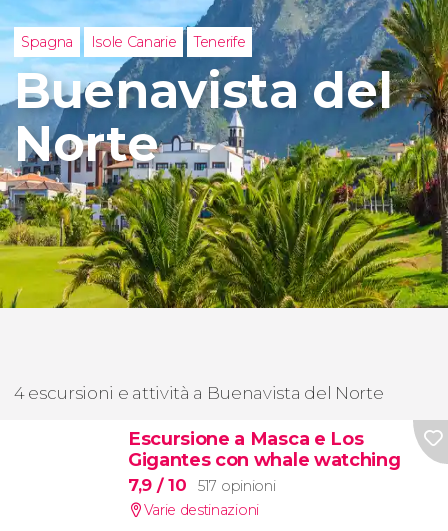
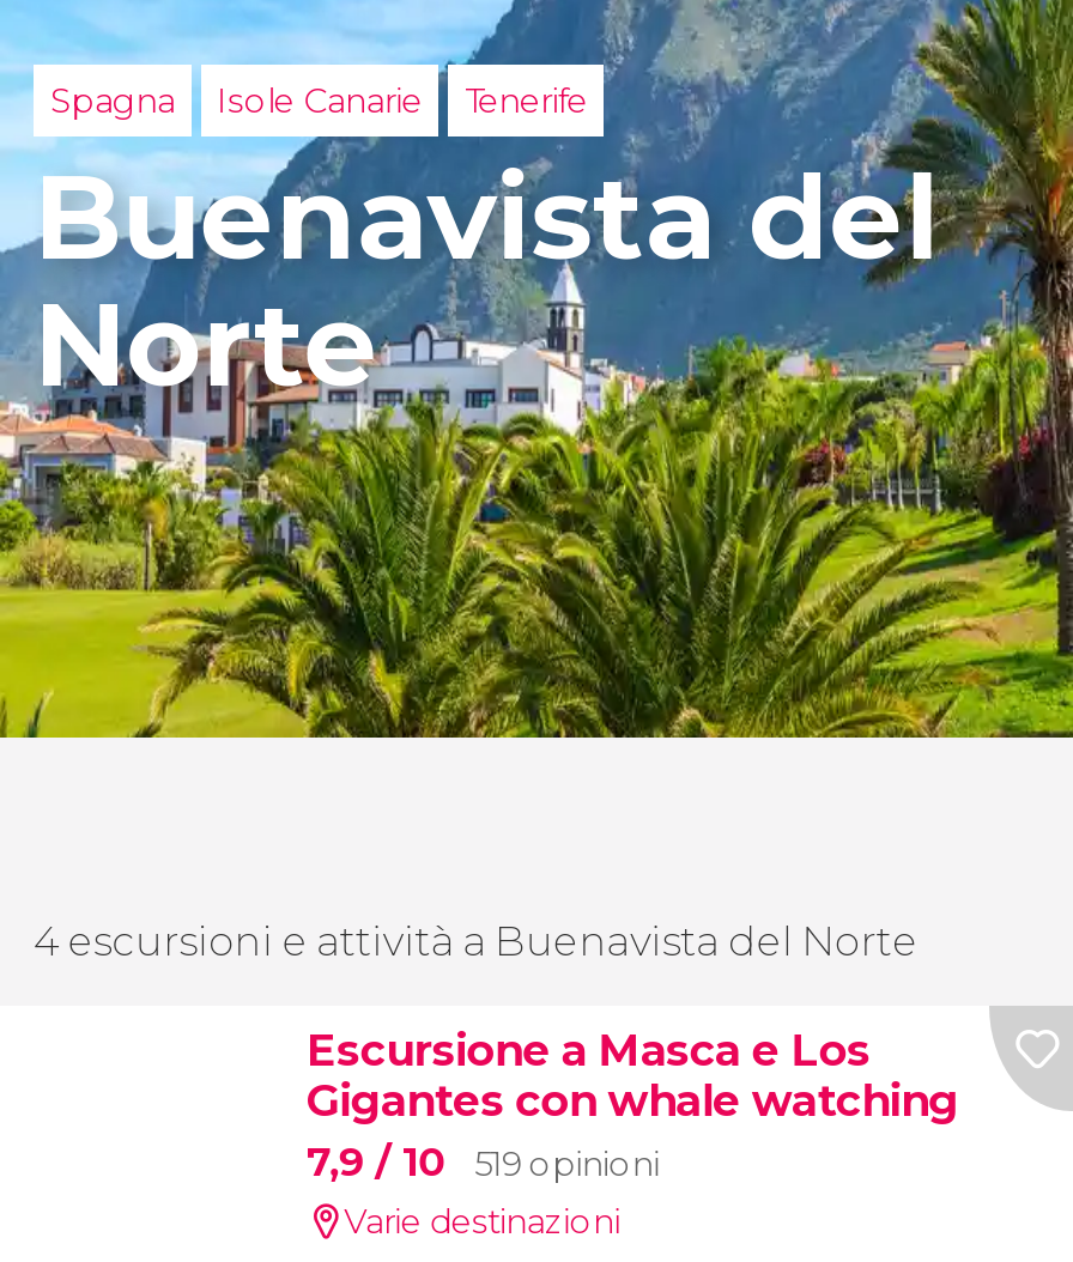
- 7,9 / 10 517 opinioni
+ 7,9 / 10 519 opinioni
